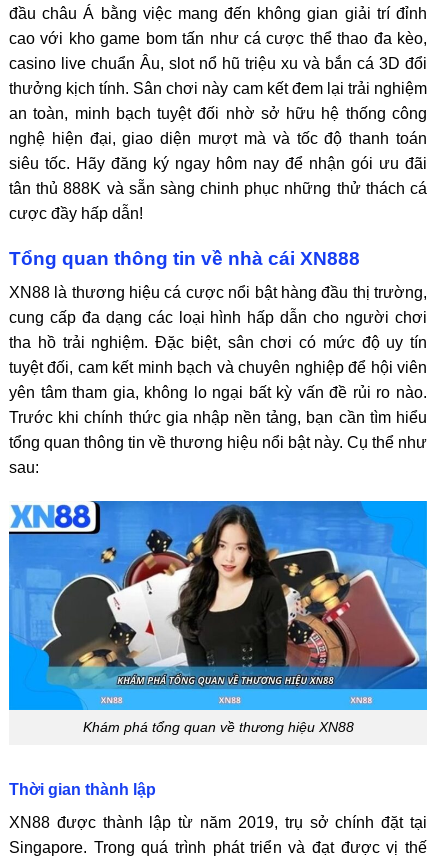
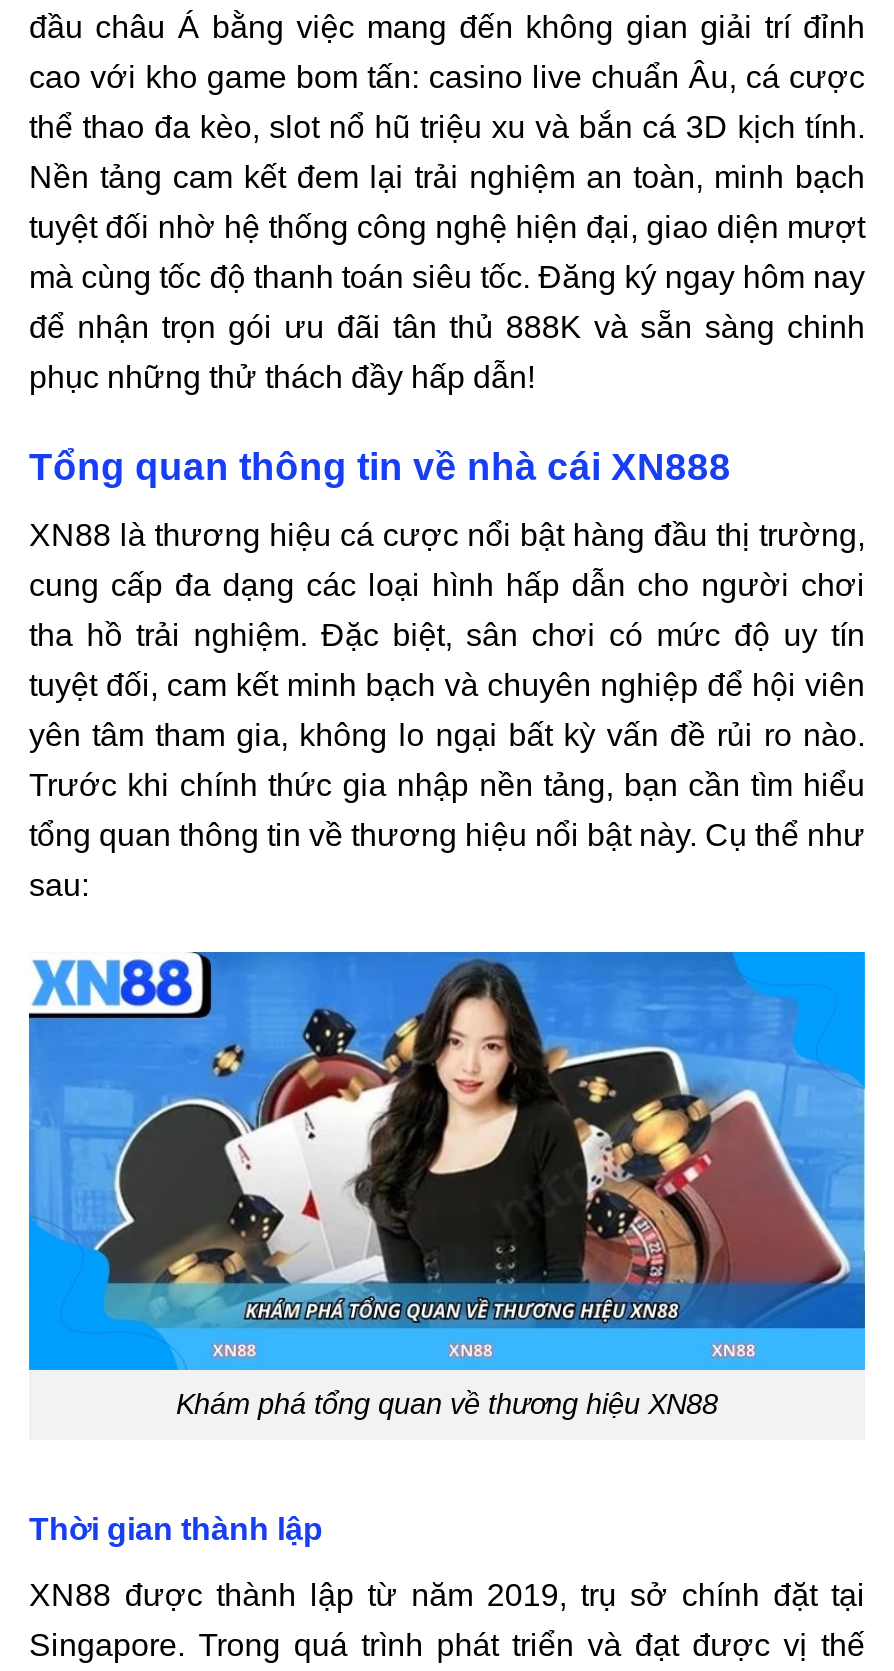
- cao với kho game bom tấn như cá cược thể thao đa kèo,
- casino live chuẩn Âu, slot nổ hũ triệu xu và bắn cá 3D đổi
- thưởng kịch tính. Sân chơi này cam kết đem lại trải nghiệm
- an toàn, minh bạch tuyệt đối nhờ sở hữu hệ thống công
- nghệ hiện đại, giao diện mượt mà và tốc độ thanh toán
- siêu tốc. Hãy đăng ký ngay hôm nay để nhận gói ưu đãi
- tân thủ 888K và sẵn sàng chinh phục những thử thách cá
- cược đầy hấp dẫn!
+ cao với kho game bom tấn: casino live chuẩn Âu, cá cược
+ thể thao đa kèo, slot nổ hũ triệu xu và bắn cá 3D kịch tính.
+ Nền tảng cam kết đem lại trải nghiệm an toàn, minh bạch
+ tuyệt đối nhờ hệ thống công nghệ hiện đại, giao diện mượt
+ mà cùng tốc độ thanh toán siêu tốc. Đăng ký ngay hôm nay
+ để nhận trọn gói ưu đãi tân thủ 888K và sẵn sàng chinh
+ phục những thử thách đầy hấp dẫn!
